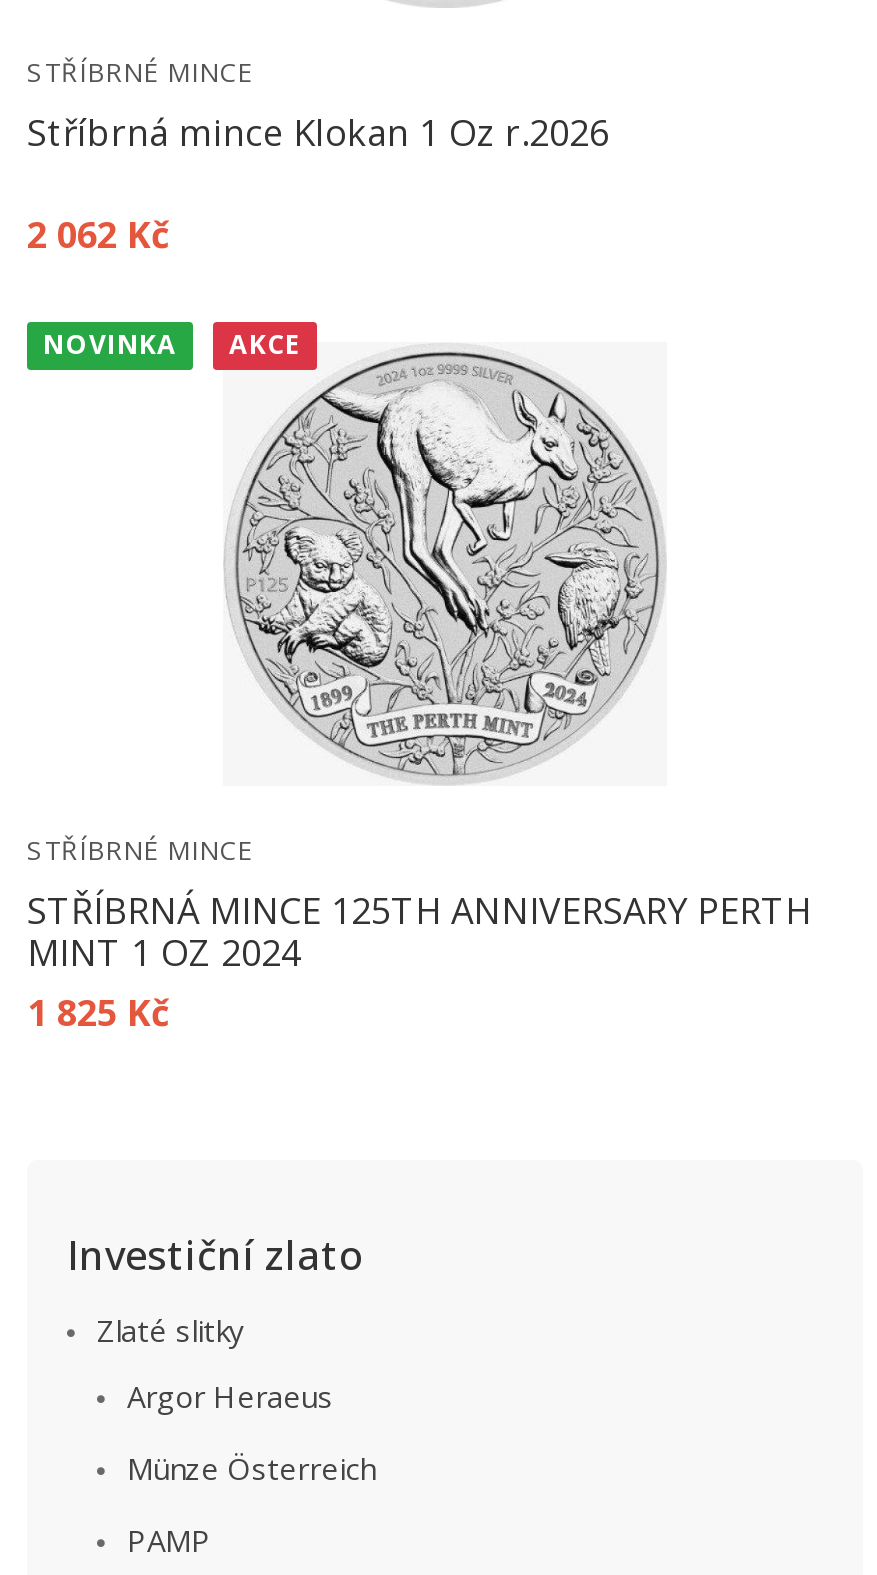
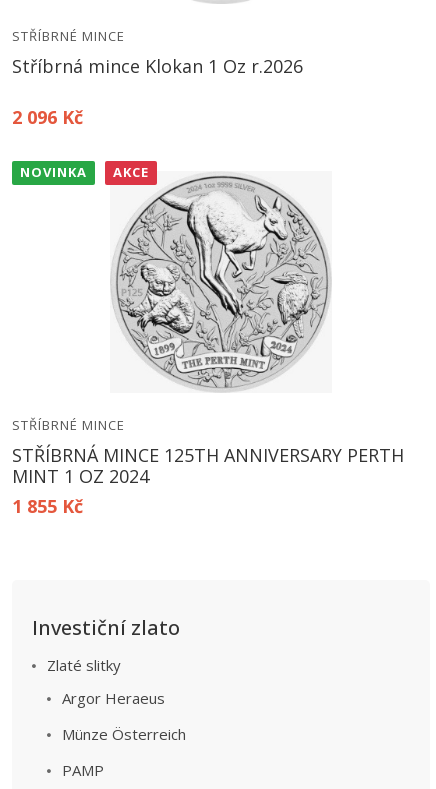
- 2 062 Kč
+ 2 096 Kč

- 1 825 Kč
+ 1 855 Kč
